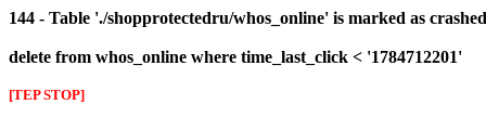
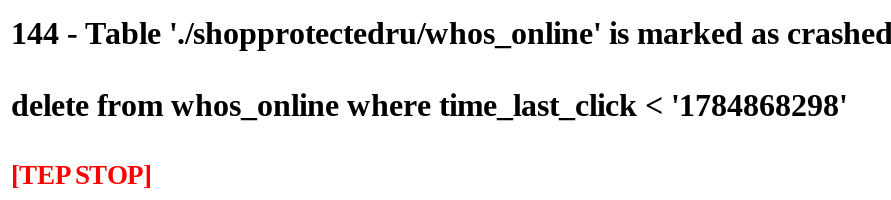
- delete from whos_online where time_last_click < '1784712201'
+ delete from whos_online where time_last_click < '1784868298'
